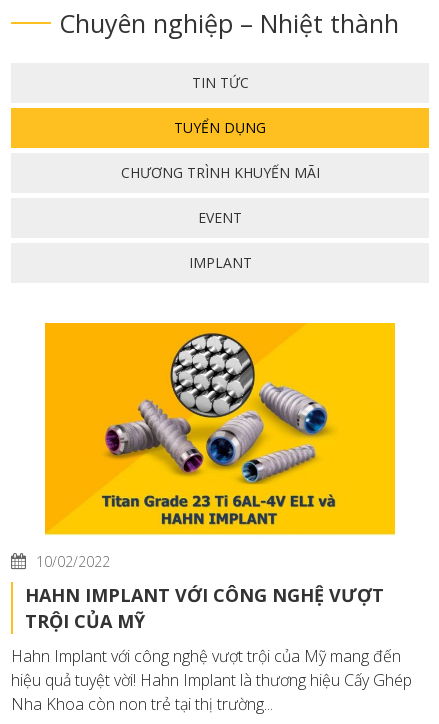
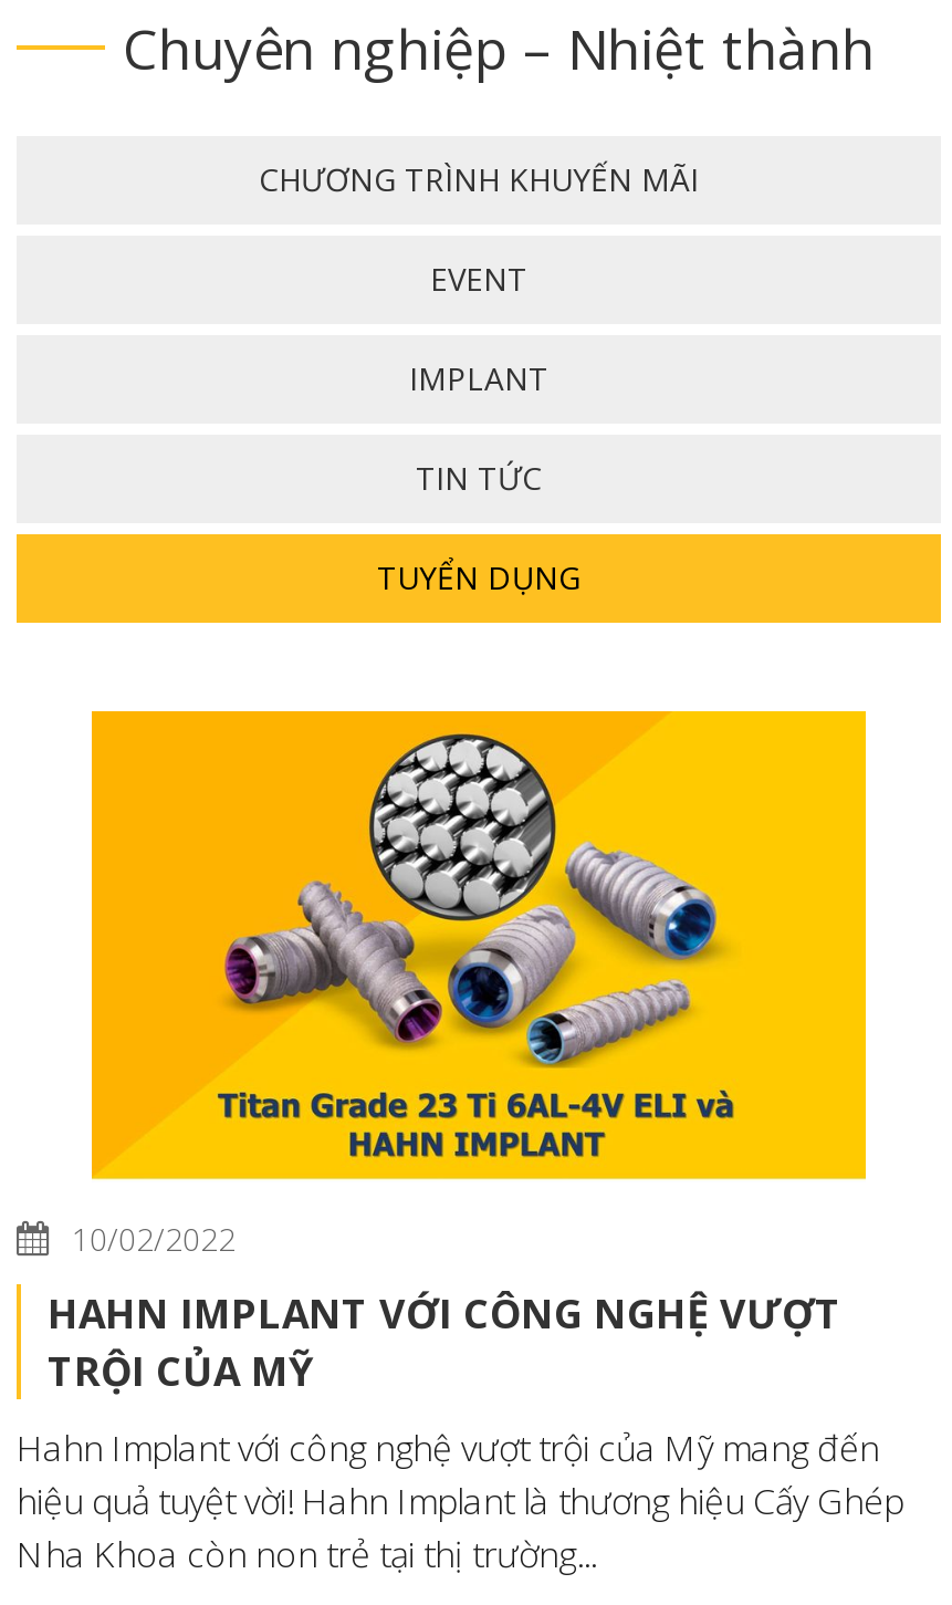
moved down: TIN TỨC | TUYỂN DỤNG

moved up: CHƯƠNG TRÌNH KHUYẾN MÃI | EVENT | IMPLANT
